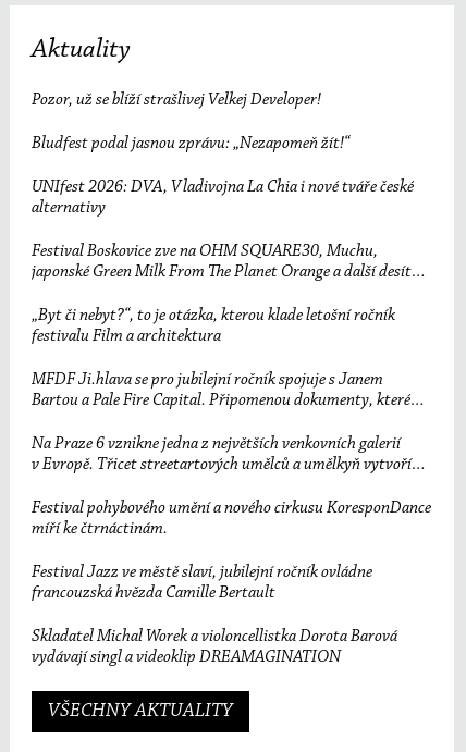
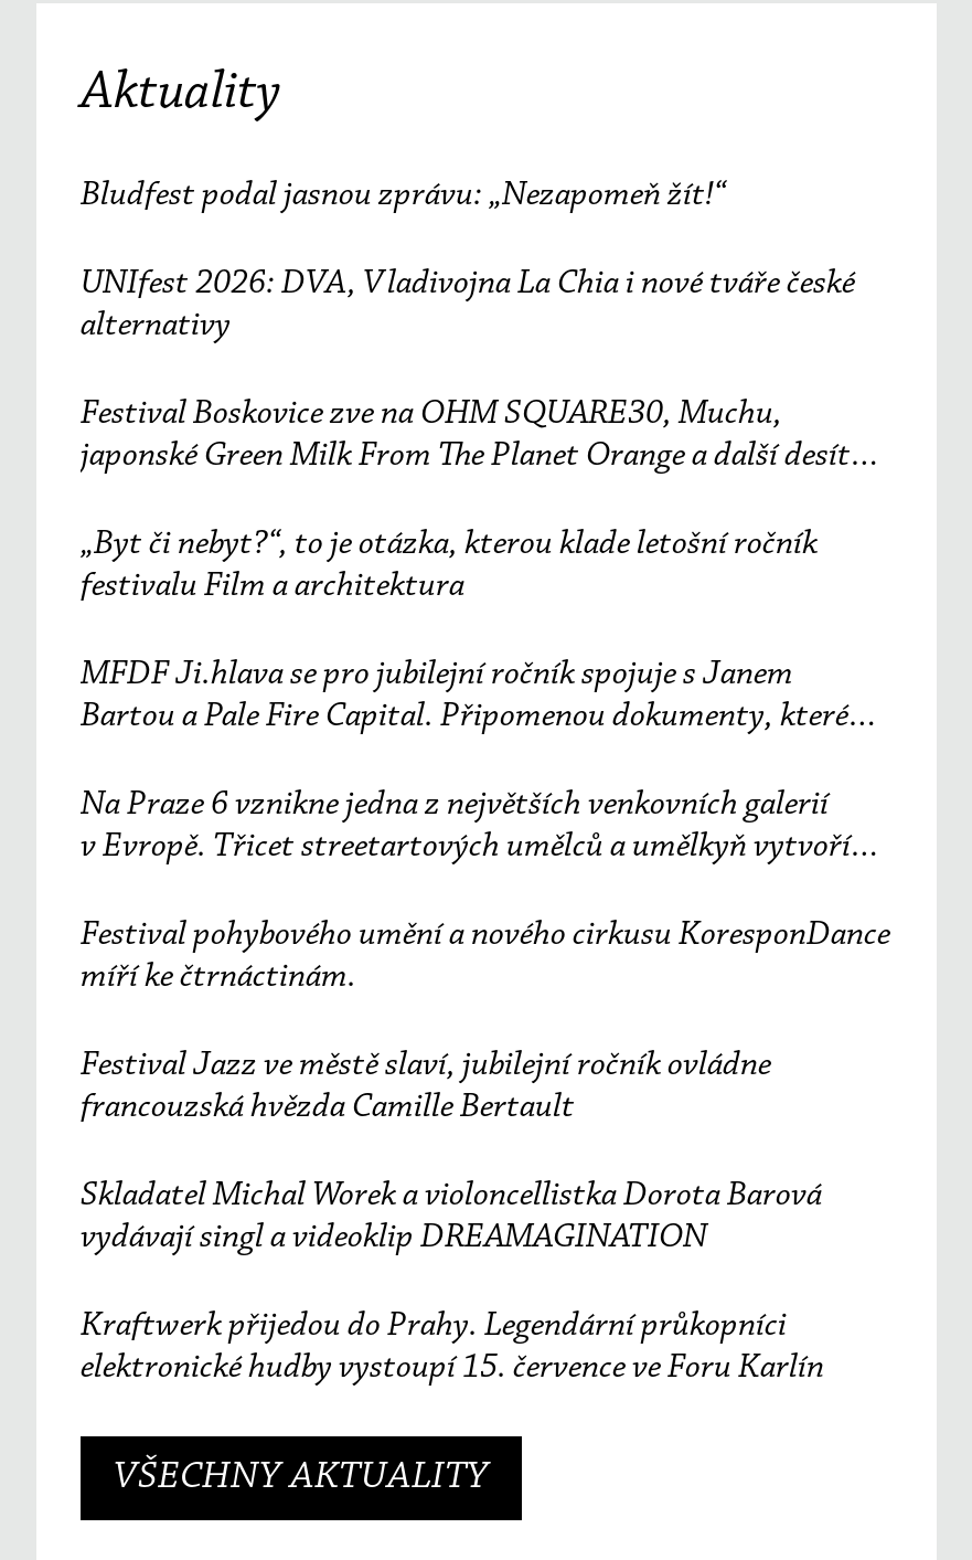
- Pozor, už se blíží strašlivej Velkej Developer!

moved up: Bludfest podal jasnou zprávu: „Nezapomeň žít!“ | UNIfest 2026: DVA, Vladivojna La Chia i nové tváře české | alternativy | ... | francouzská hvězda Camille Bertault | Skladatel Michal Worek a violoncellistka Dorota Barová

+ Kraftwerk přijedou do Prahy. Legendární průkopníci
+ elektronické hudby vystoupí 15. července ve Foru Karlín
